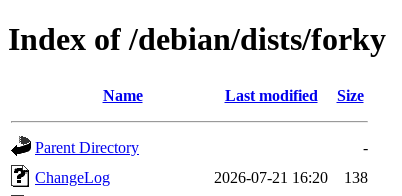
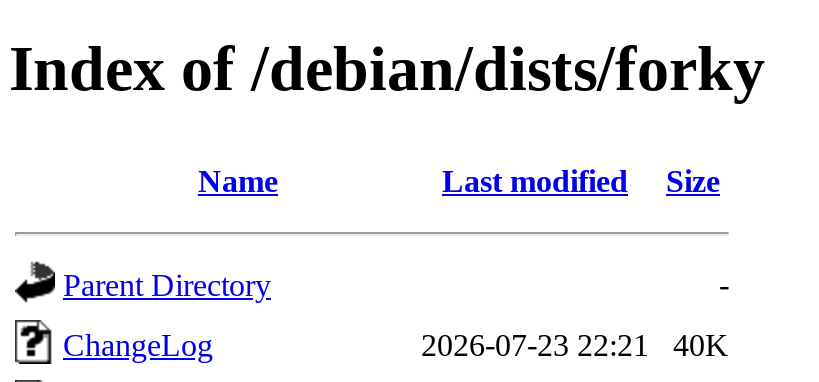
- 2026-07-21 16:20
- 138
+ 2026-07-23 22:21
+ 40K
